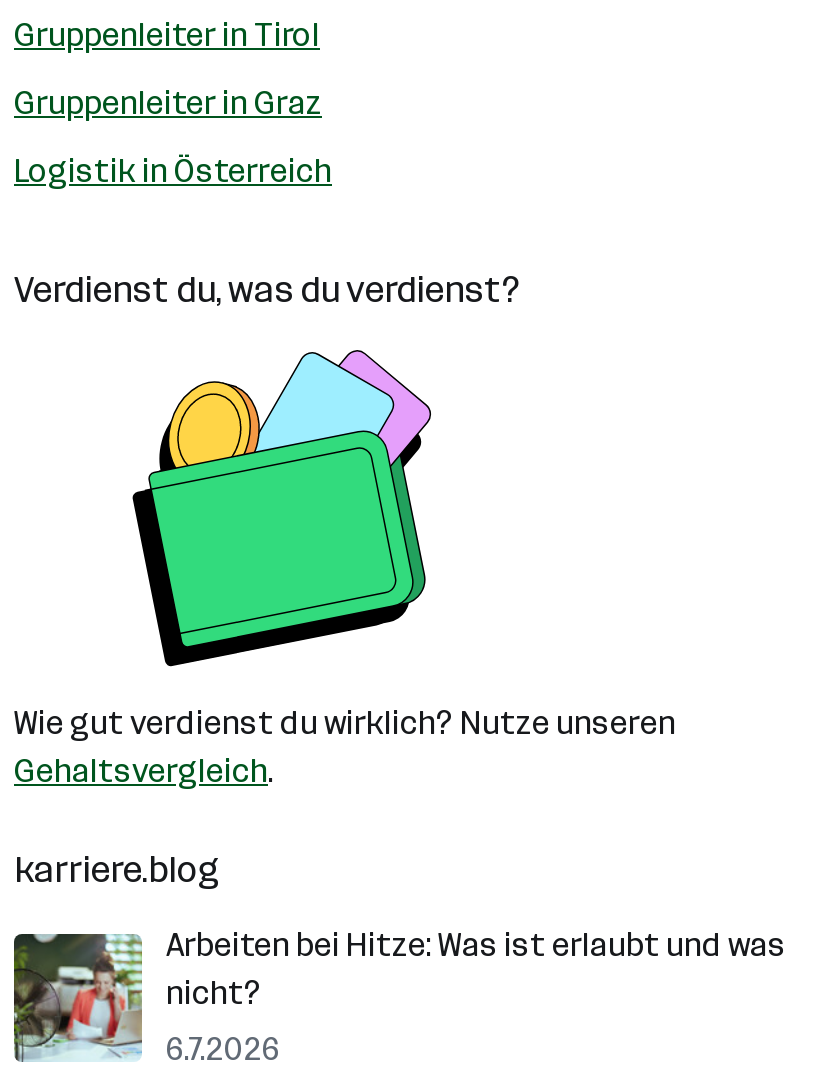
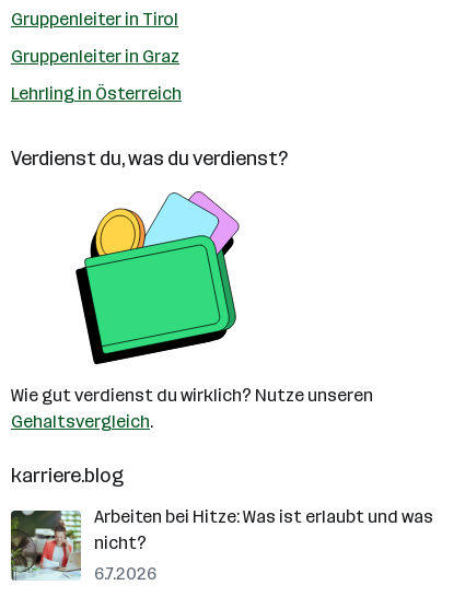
- Logistik in Österreich
+ Lehrling in Österreich
